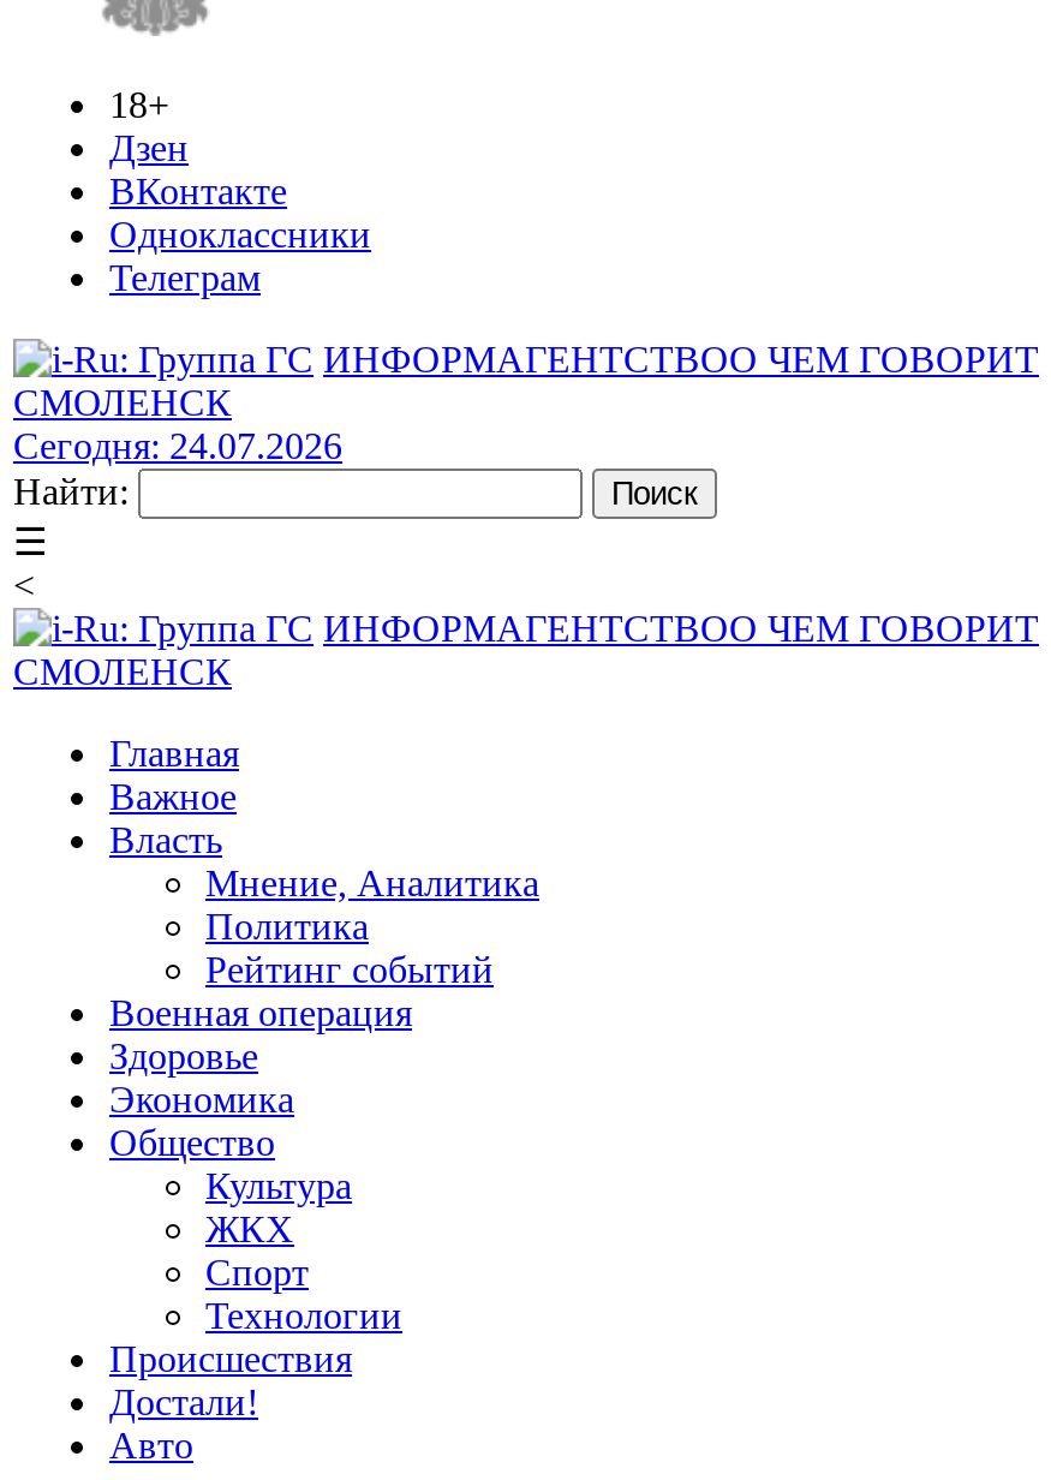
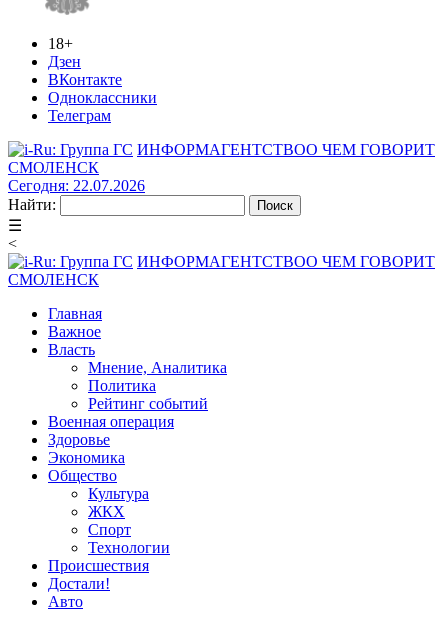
- Сегодня: 24.07.2026
+ Сегодня: 22.07.2026
